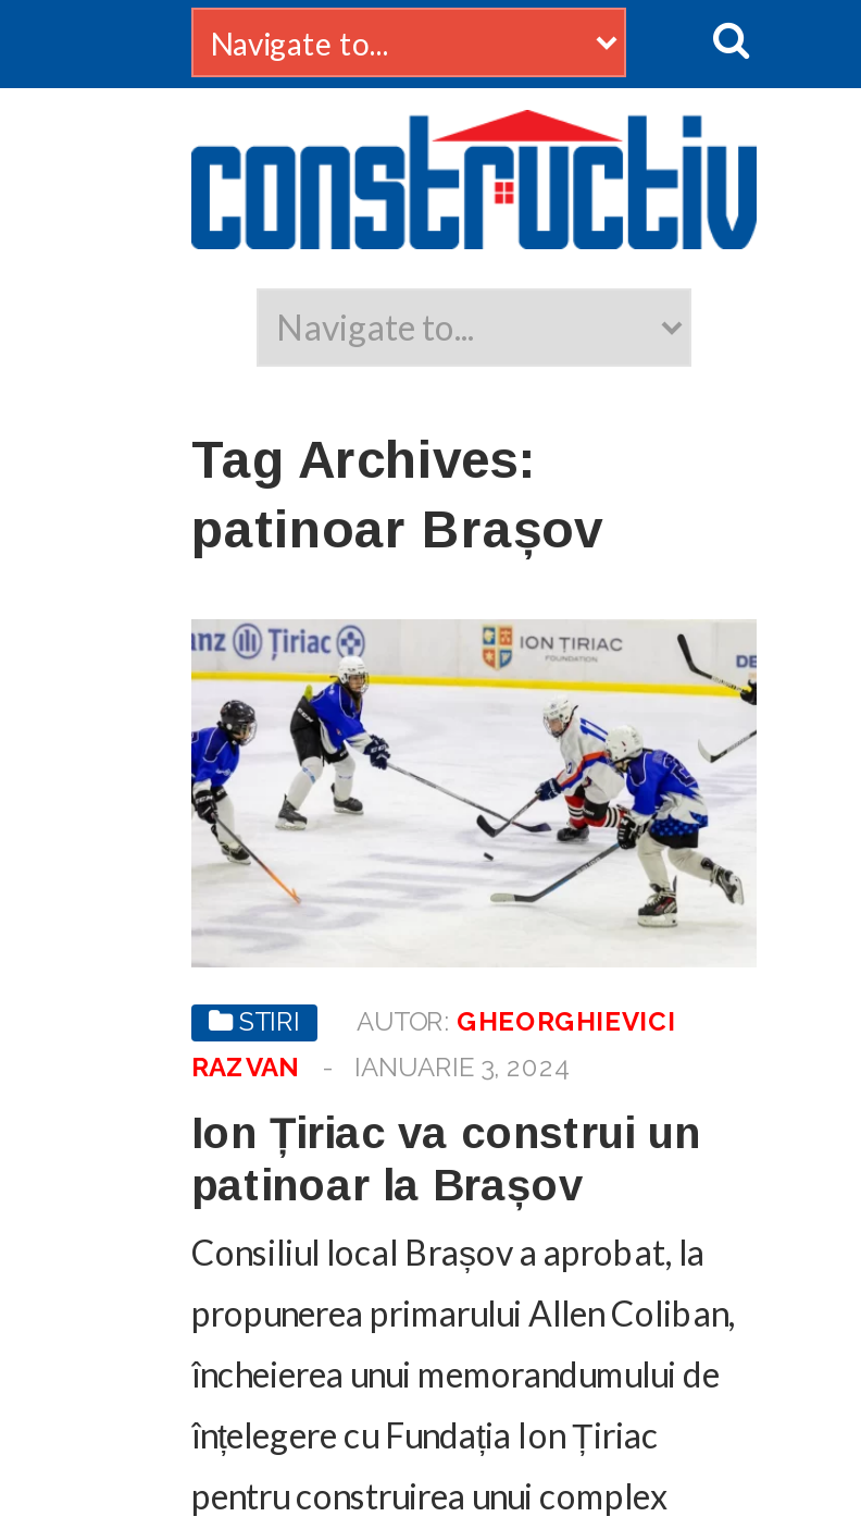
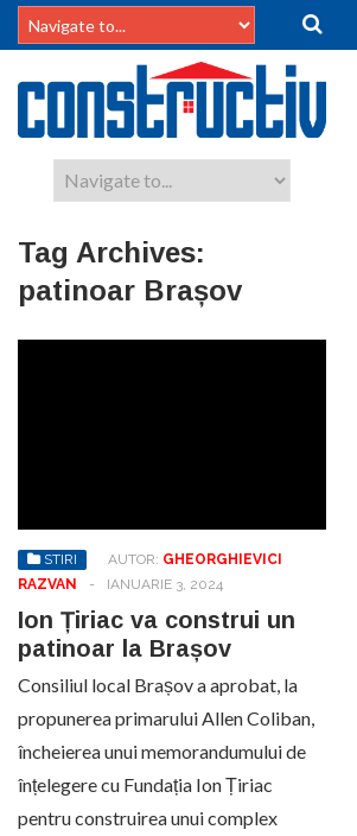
- [image]
